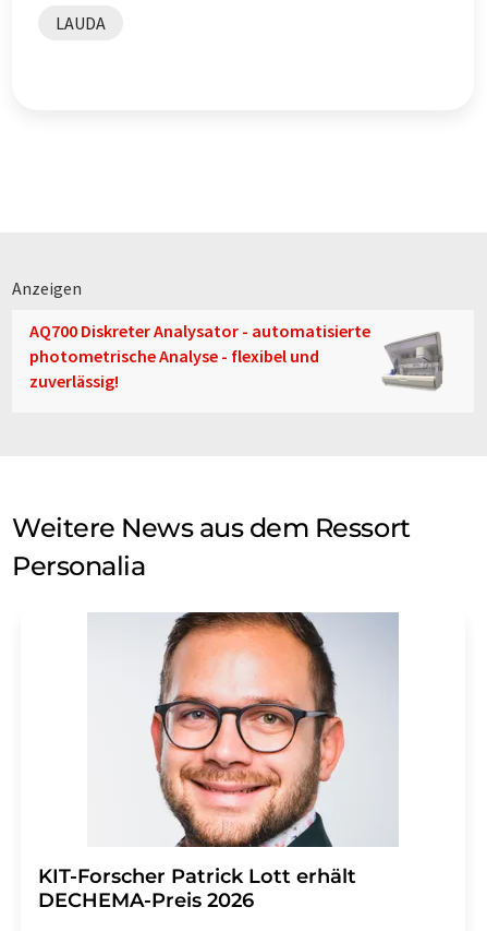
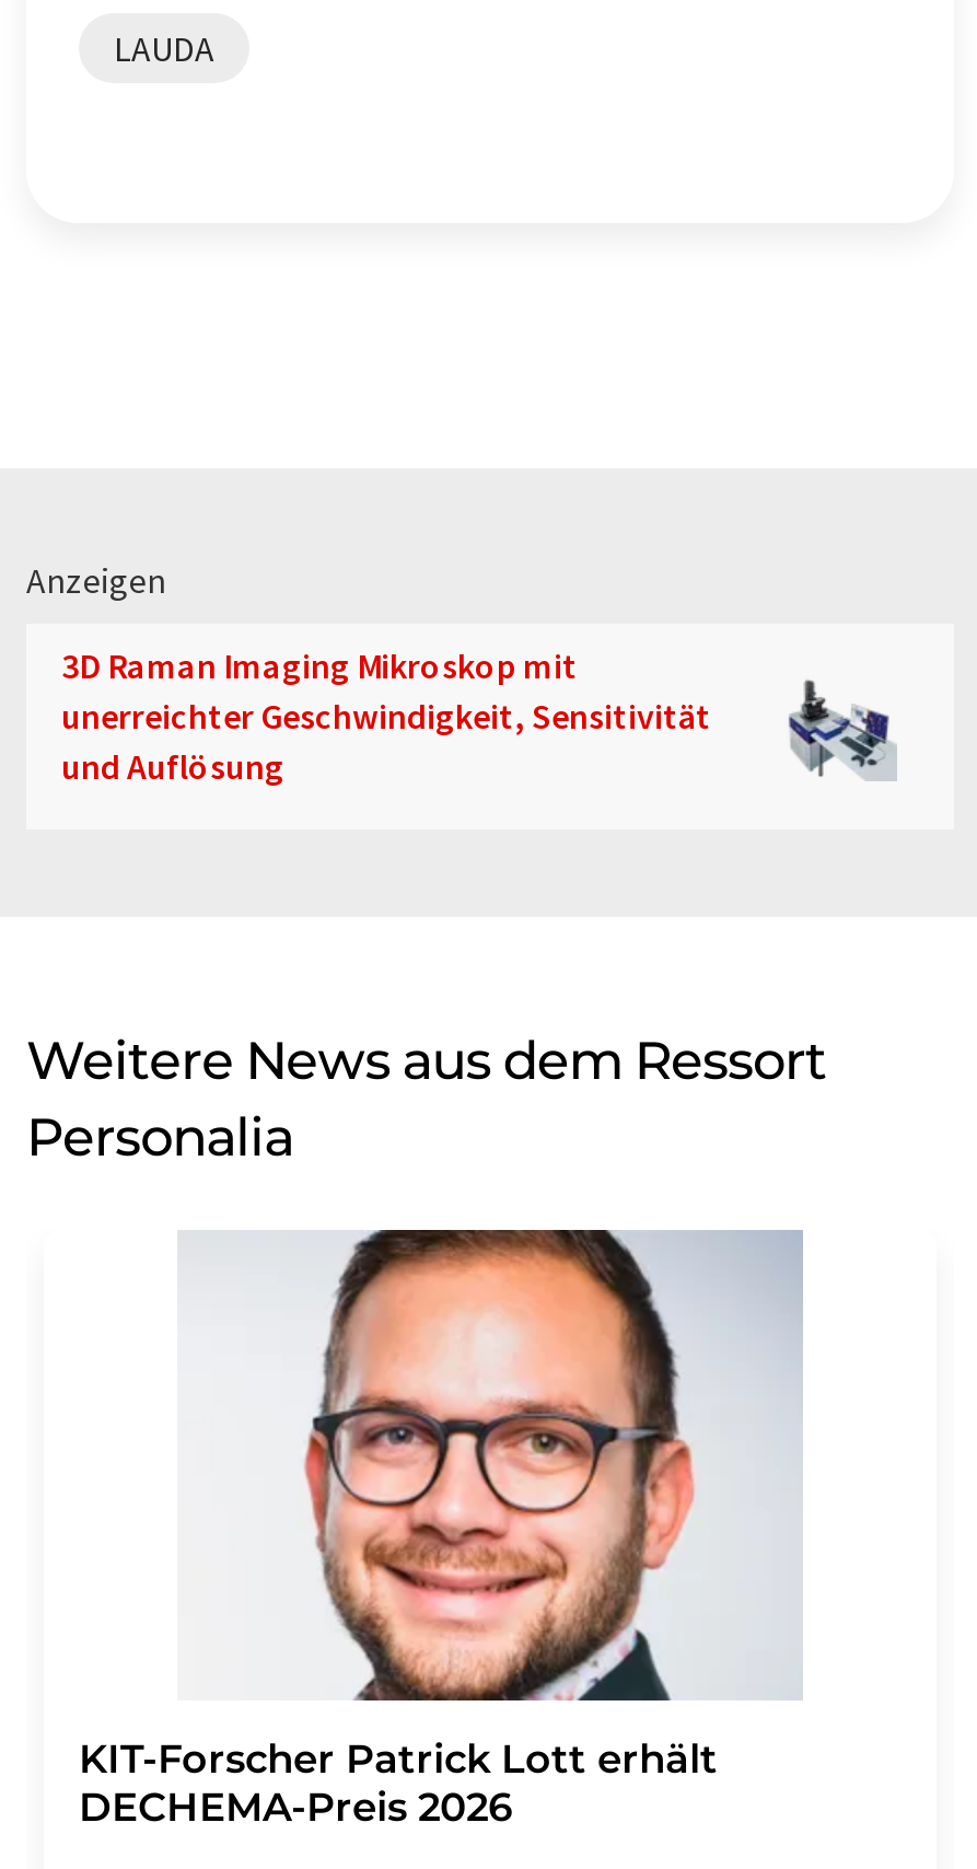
- [image]
- AQ700 Diskreter Analysator - automatisierte
- photometrische Analyse - flexibel und
- zuverlässig!
+ [image]
+ 3D Raman Imaging Mikroskop mit
+ unerreichter Geschwindigkeit, Sensitivität
+ und Auflösung
